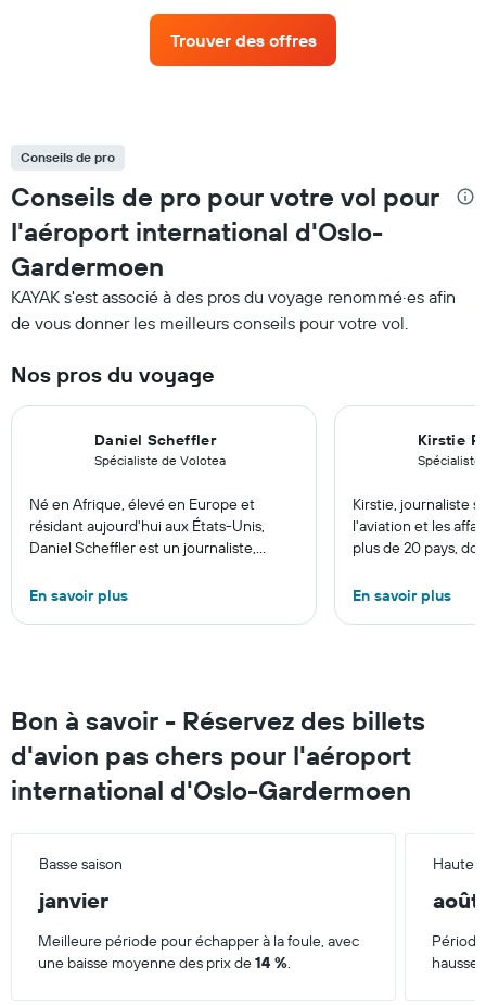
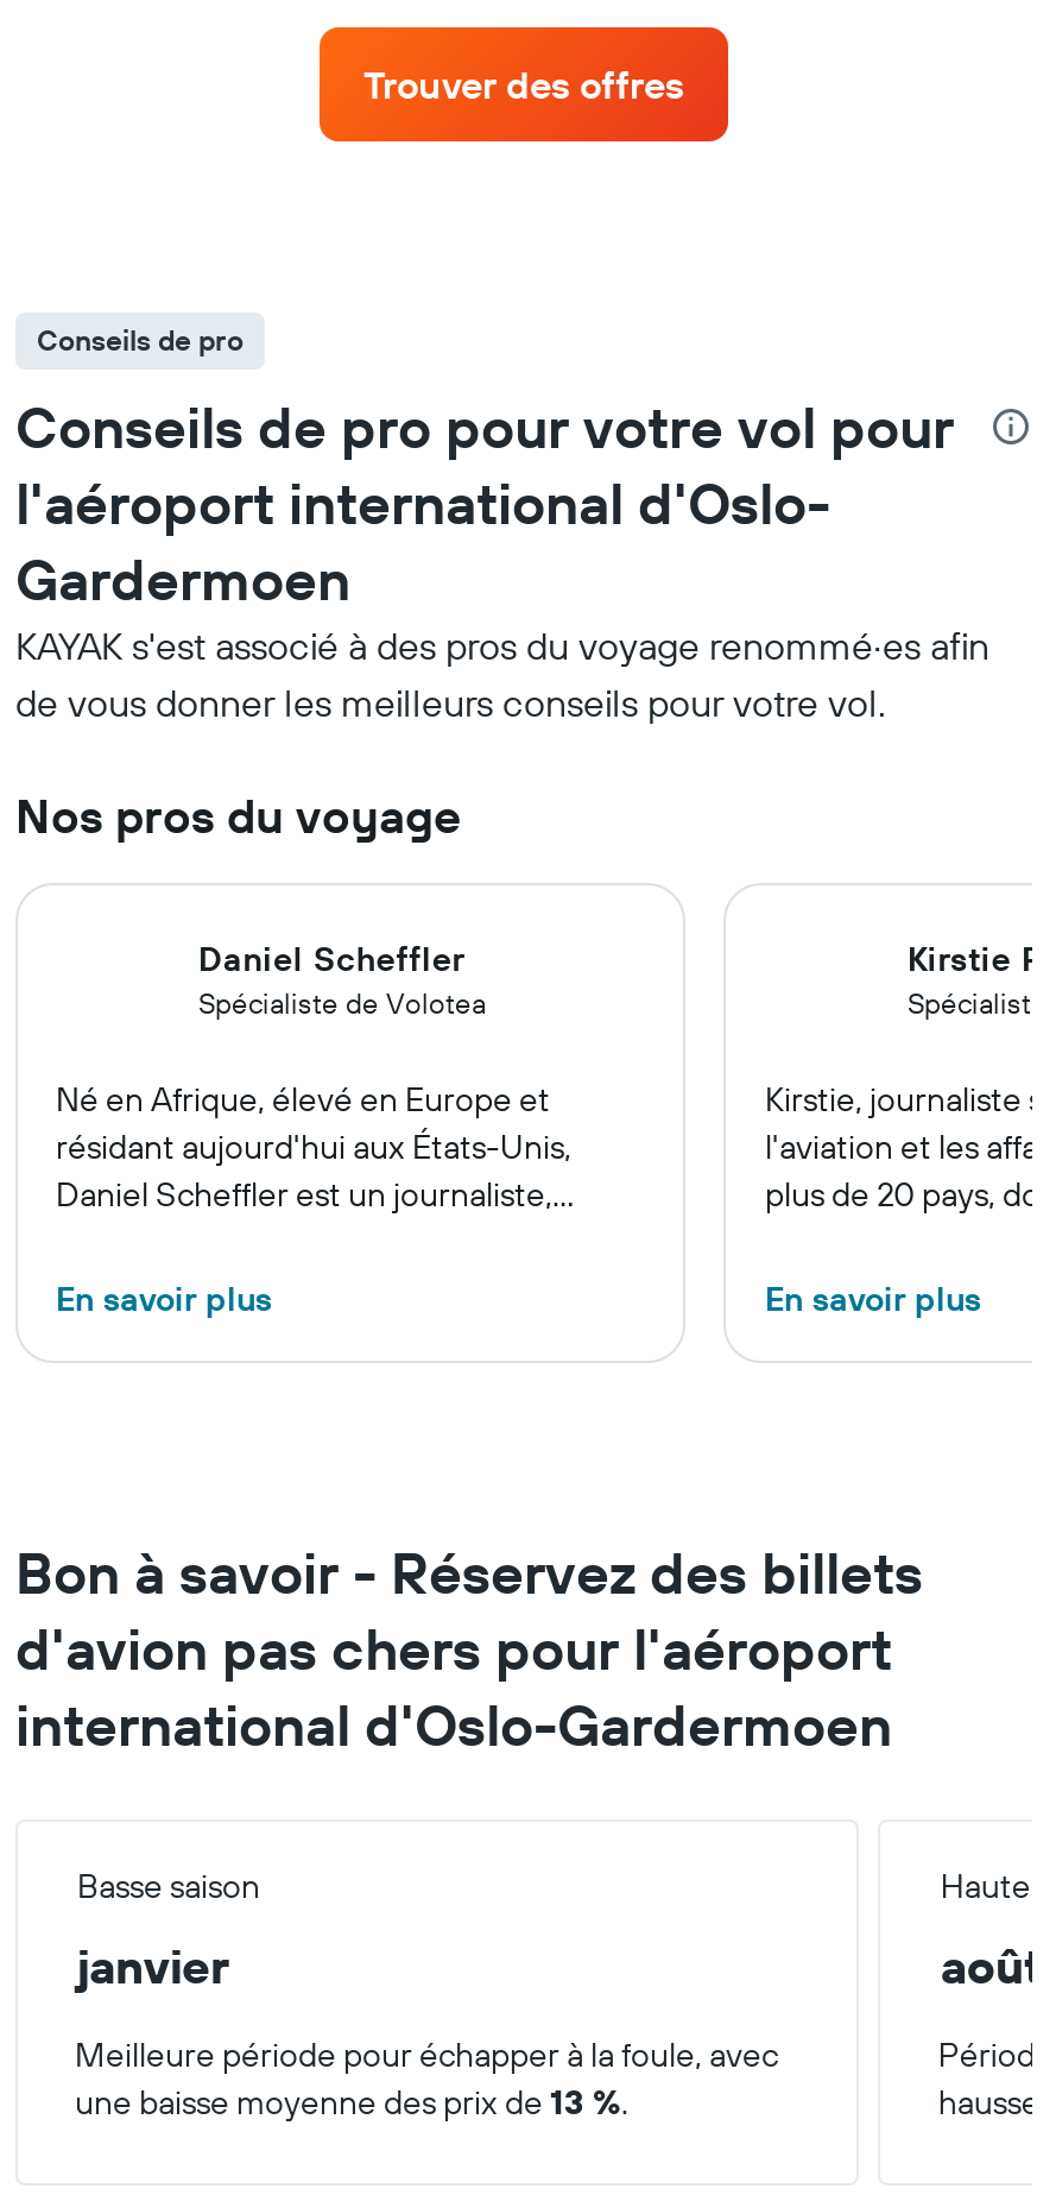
- une baisse moyenne des prix de 14 %.
+ une baisse moyenne des prix de 13 %.
